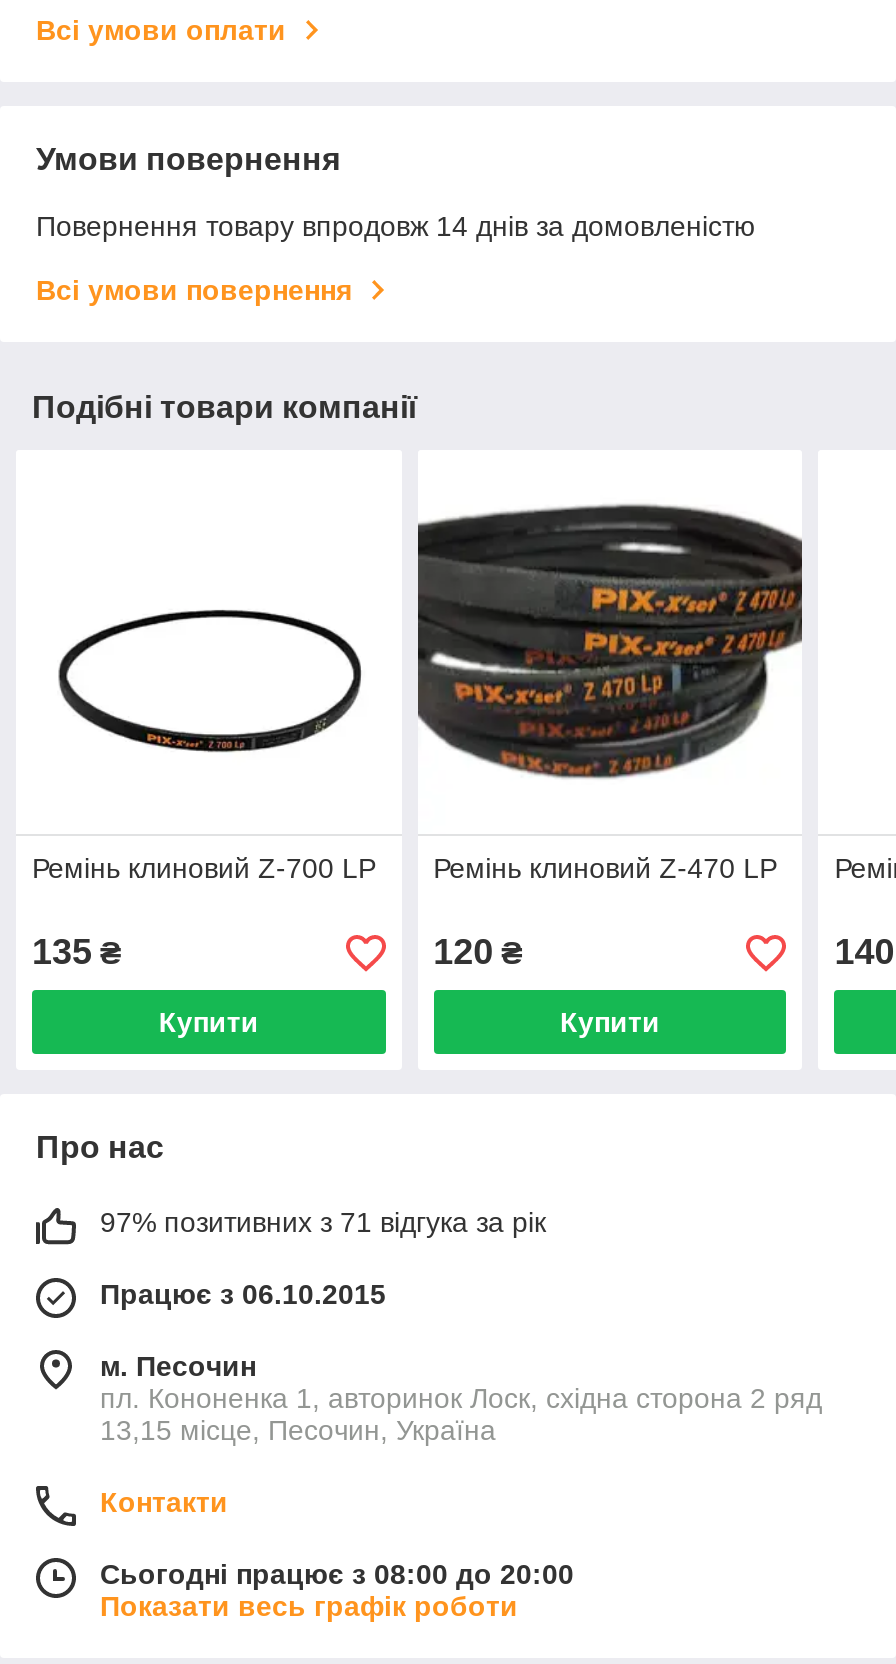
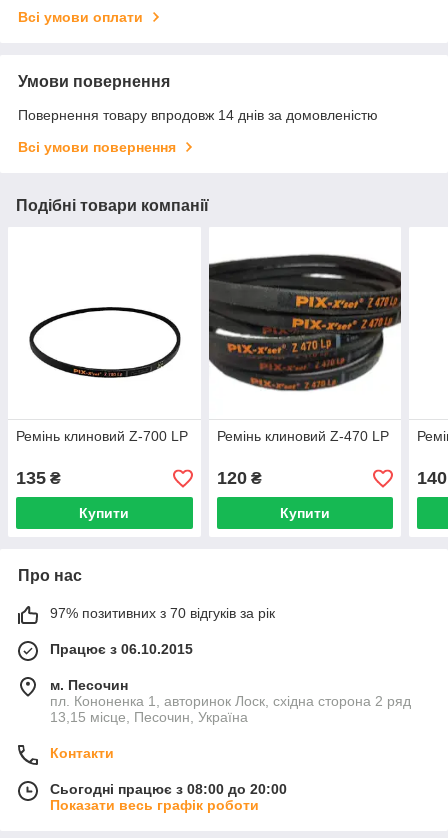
- 97% позитивних з 71 відгука за рік
+ 97% позитивних з 70 відгуків за рік
